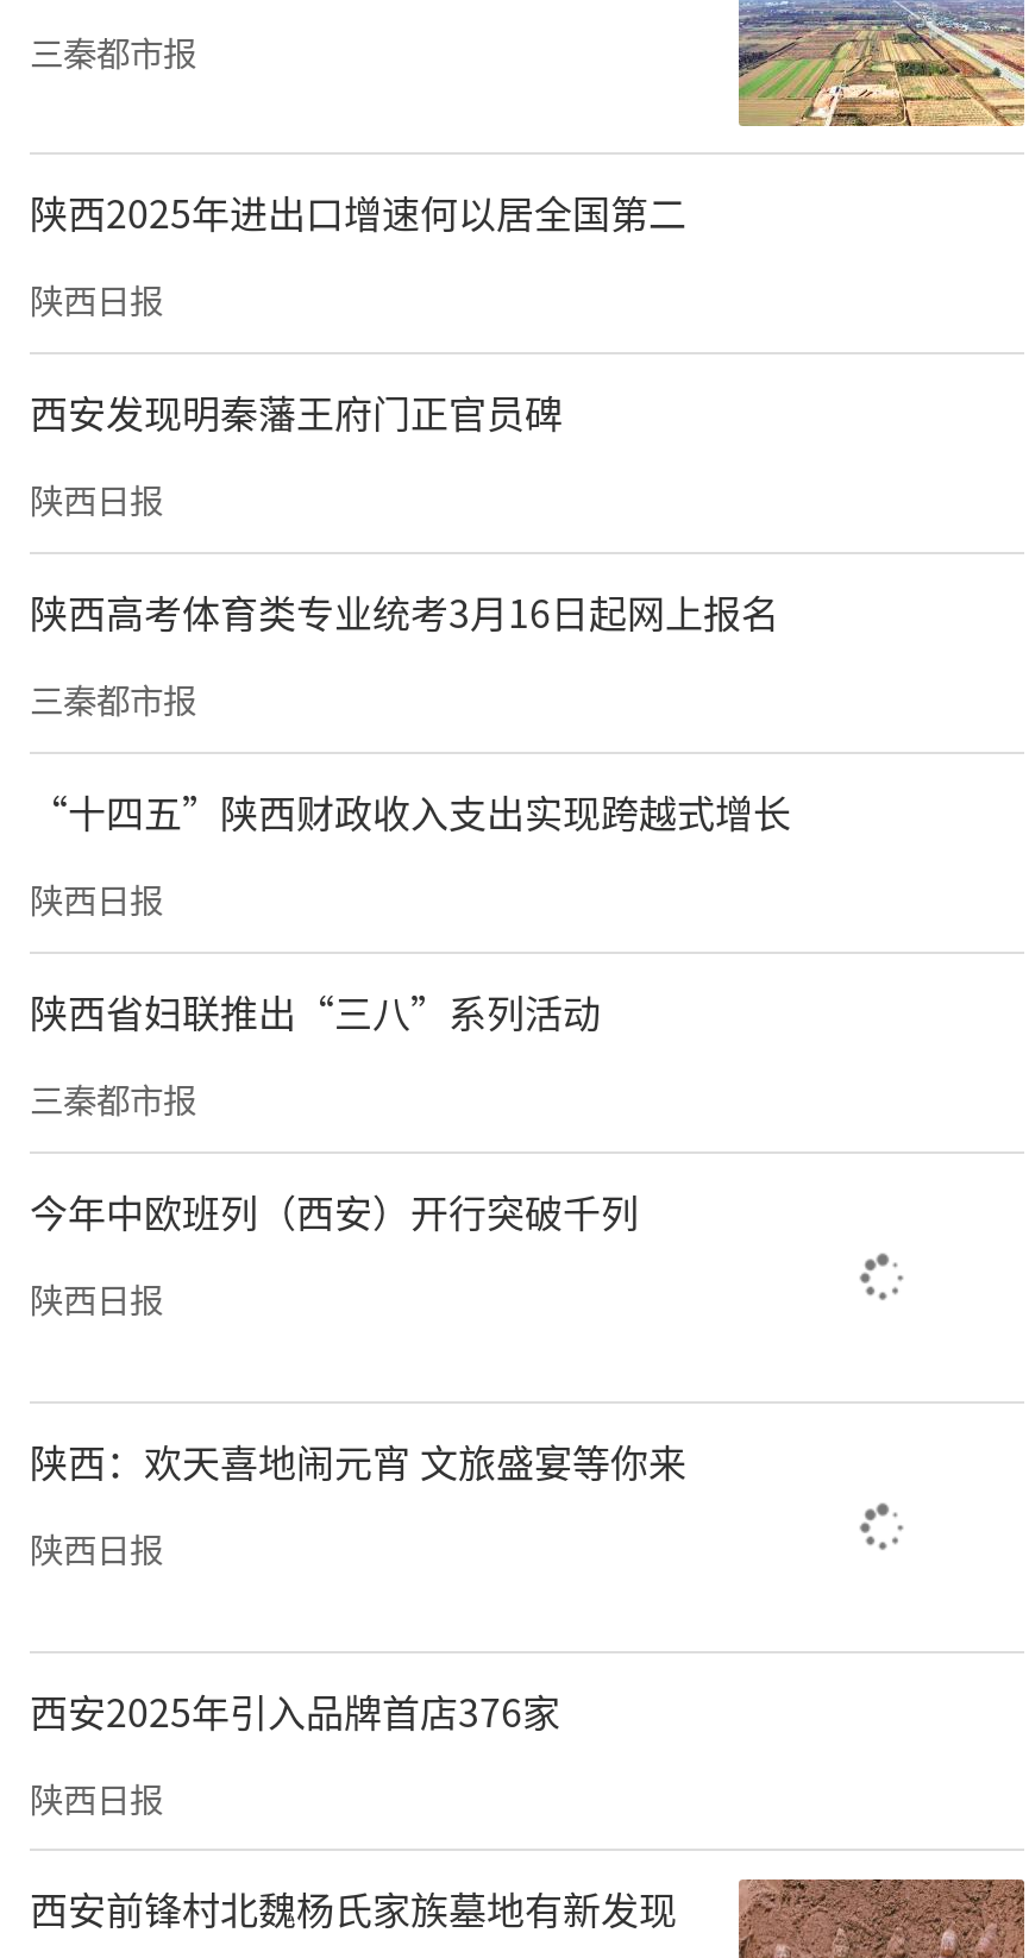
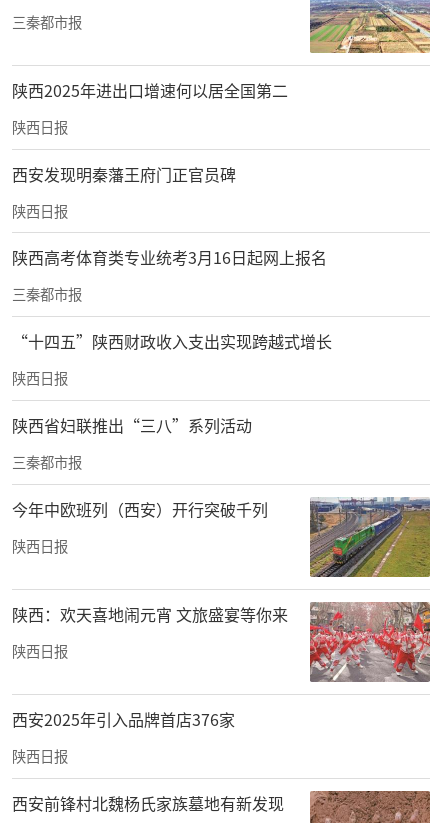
+ [image]

+ [image]
